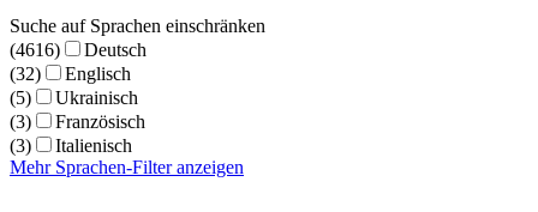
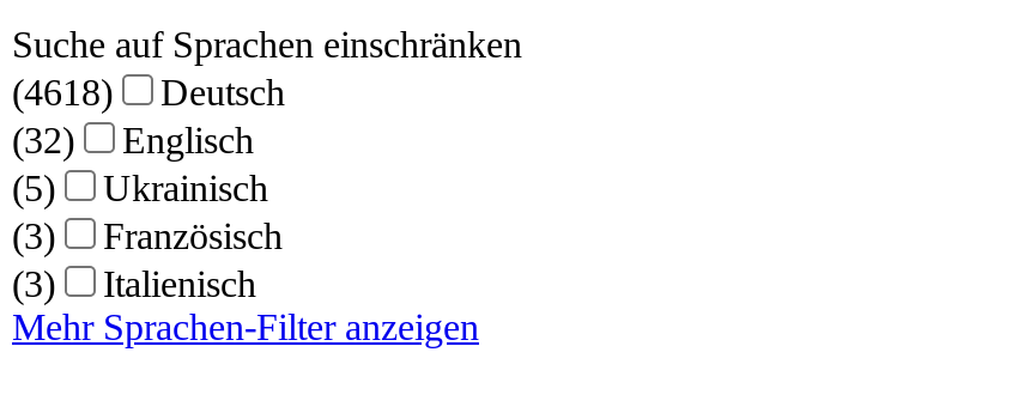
- (4616) Deutsch
+ (4618) Deutsch
